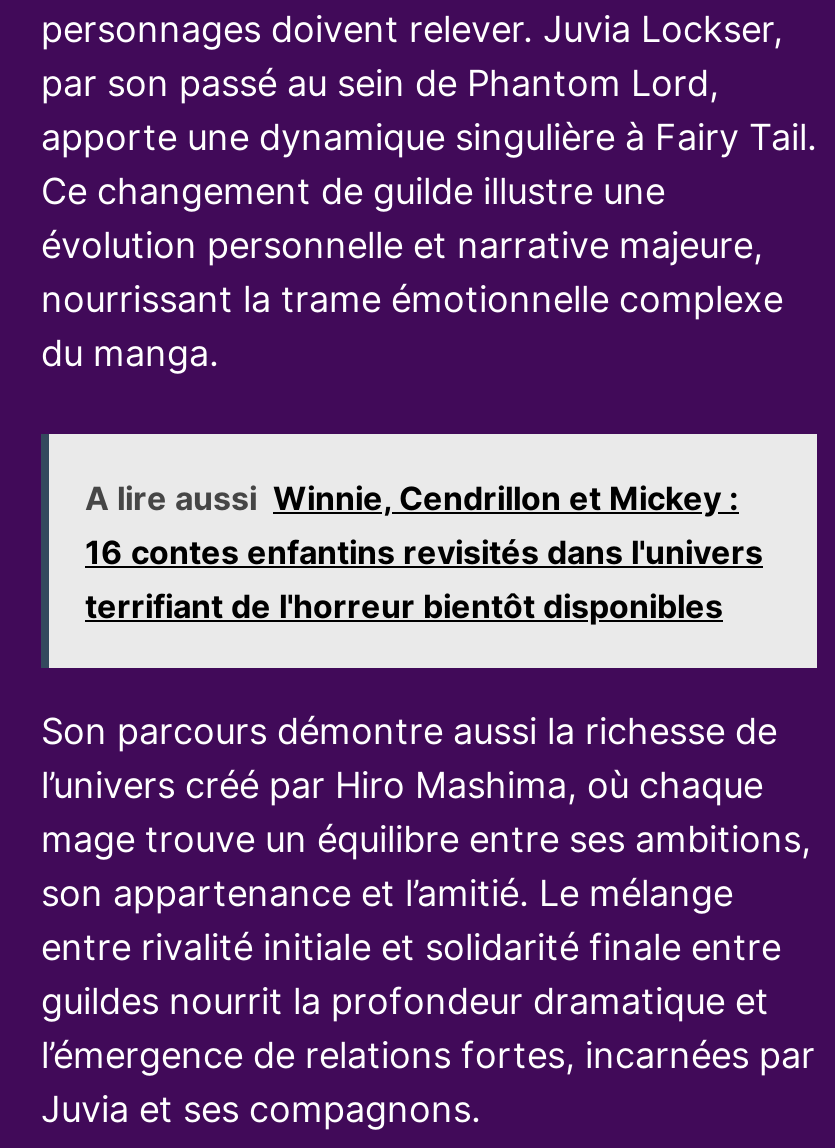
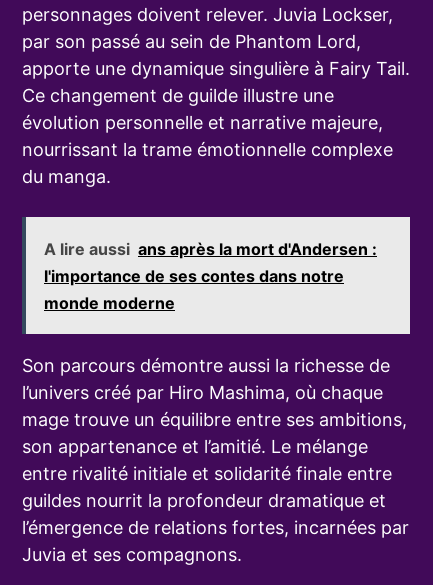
- A lire aussi Winnie, Cendrillon et Mickey :
- 16 contes enfantins revisités dans l'univers
- terrifiant de l'horreur bientôt disponibles
+ A lire aussi ans après la mort d'Andersen :
+ l'importance de ses contes dans notre
+ monde moderne
